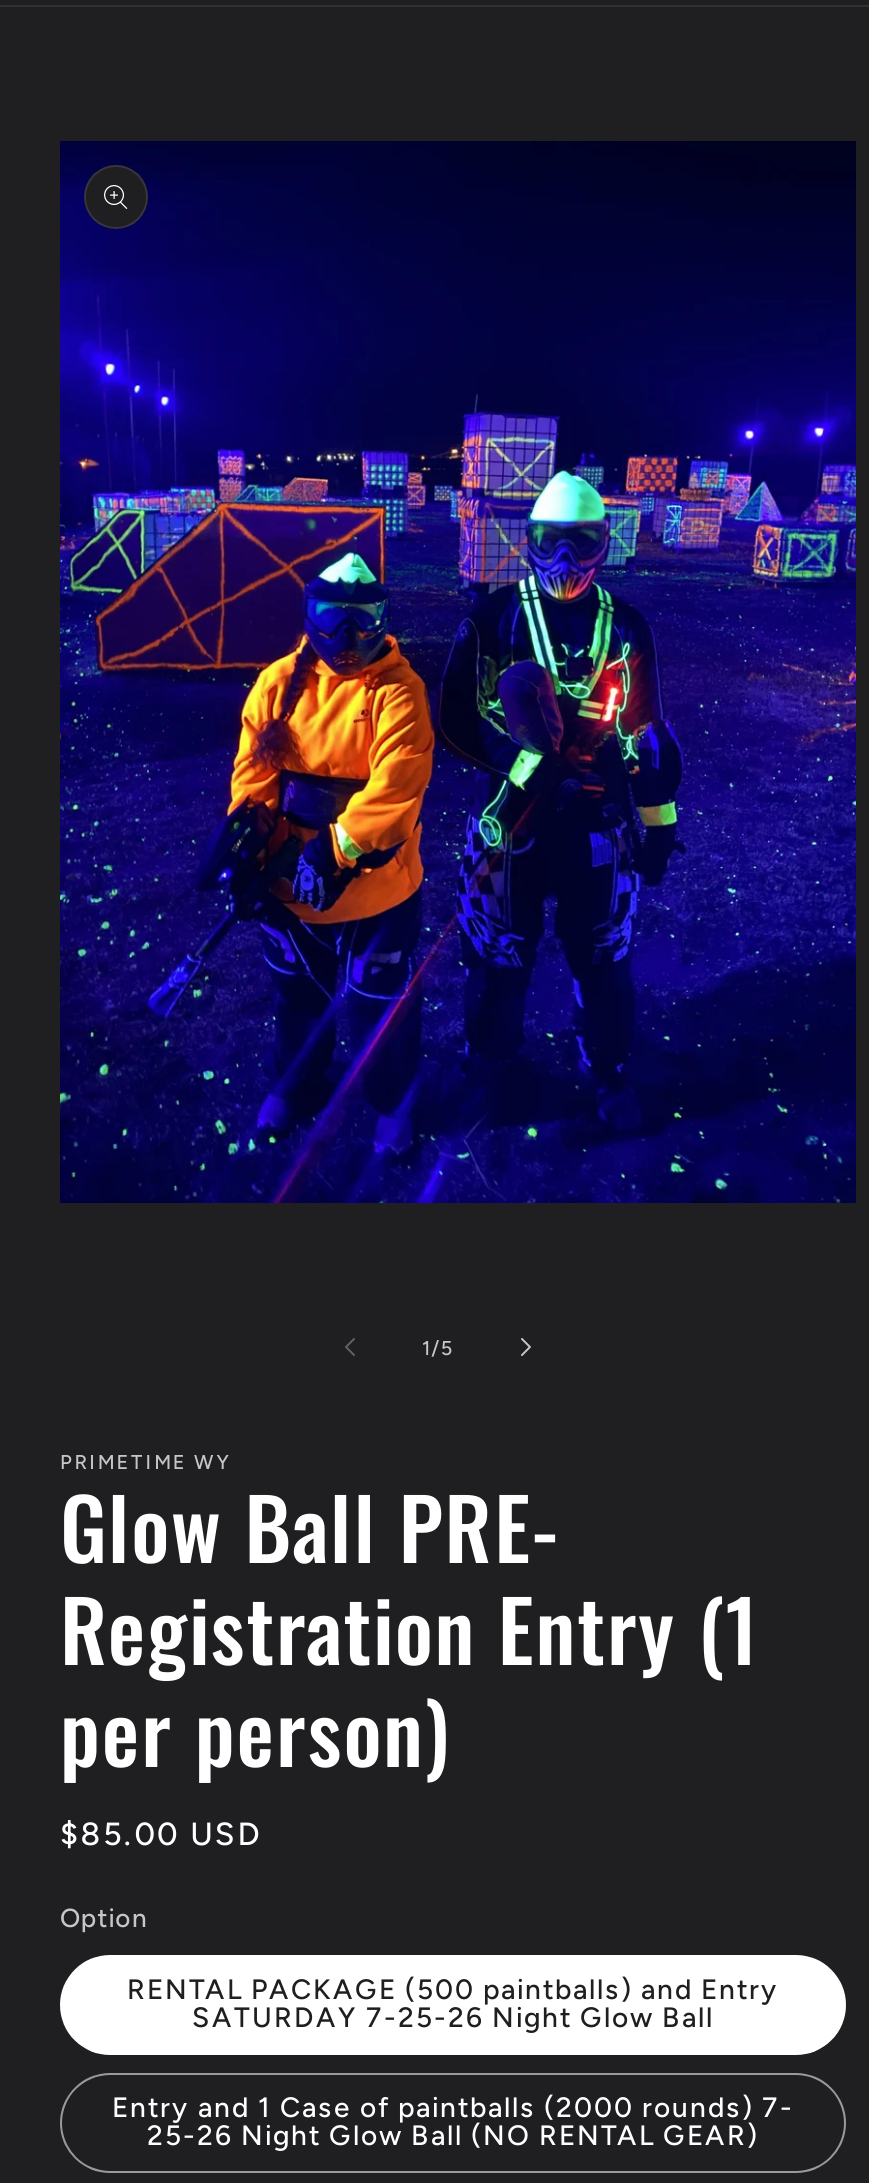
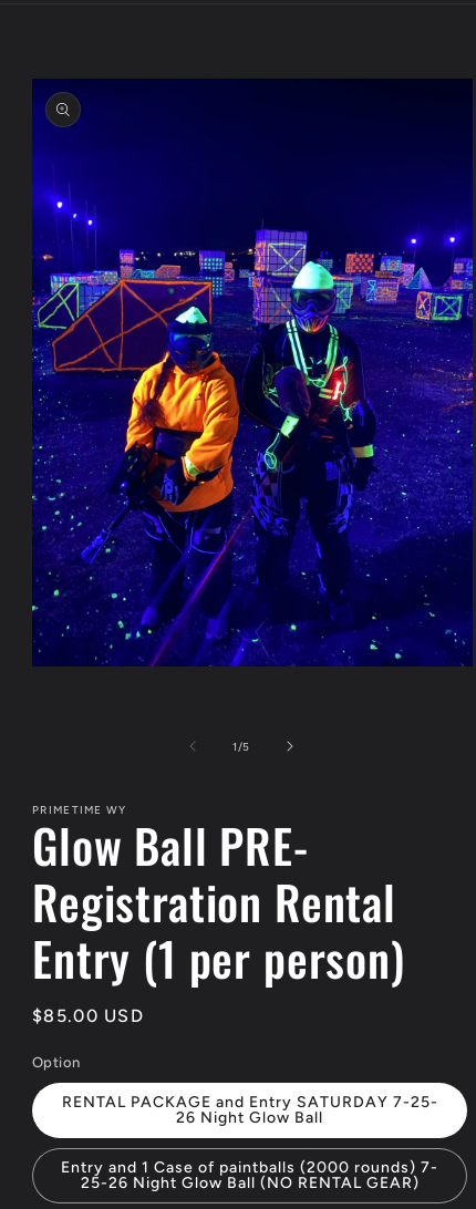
- Registration Entry (1
- per person)
+ Registration Rental
+ Entry (1 per person)

- RENTAL PACKAGE (500 paintballs) and Entry
- SATURDAY 7-25-26 Night Glow Ball
+ RENTAL PACKAGE and Entry SATURDAY 7-25-
+ 26 Night Glow Ball
